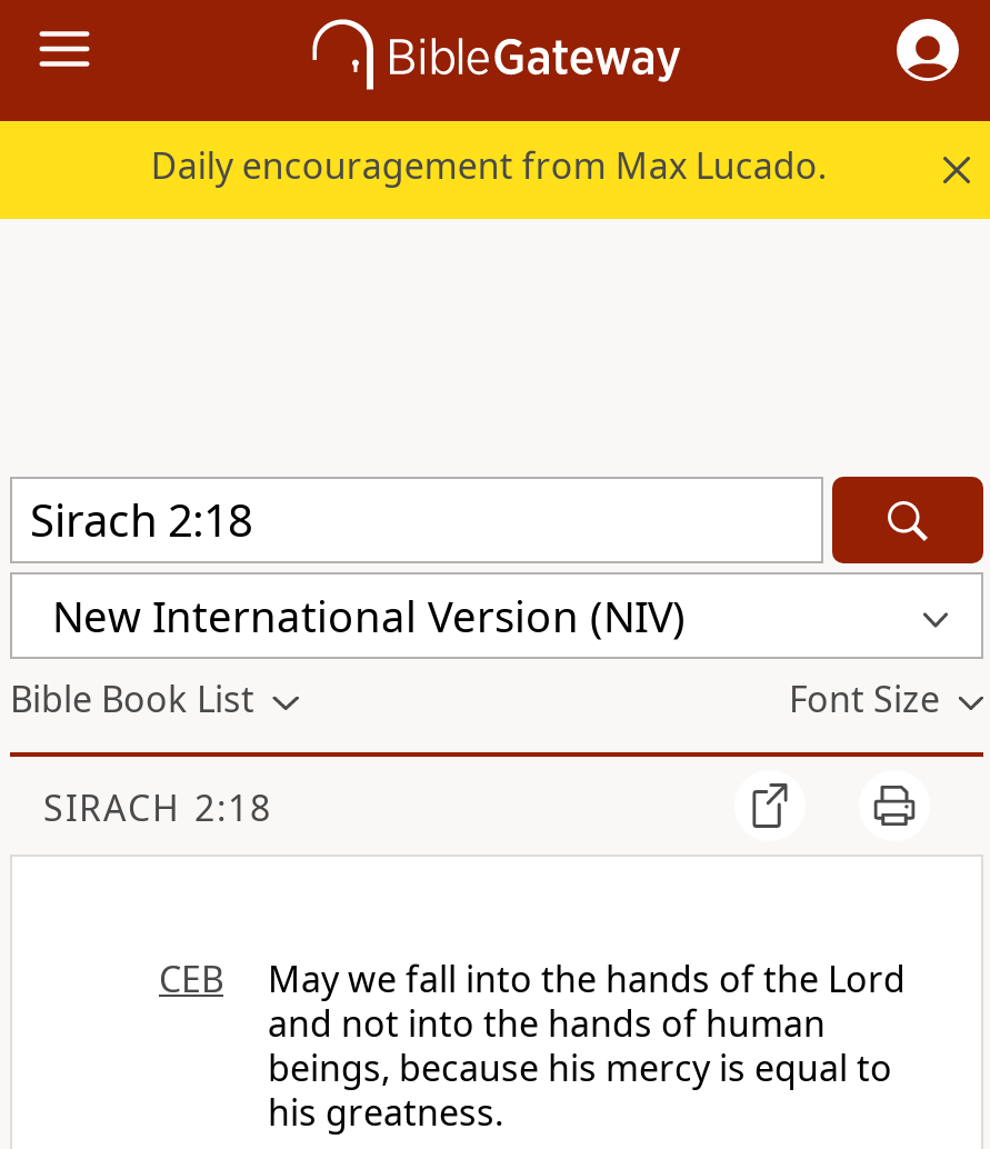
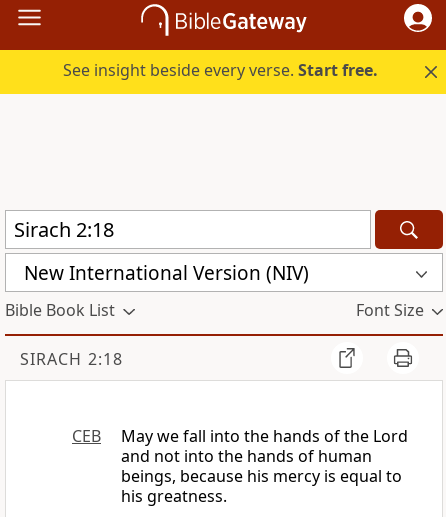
- Daily encouragement from Max Lucado.
+ See insight beside every verse. Start free.
